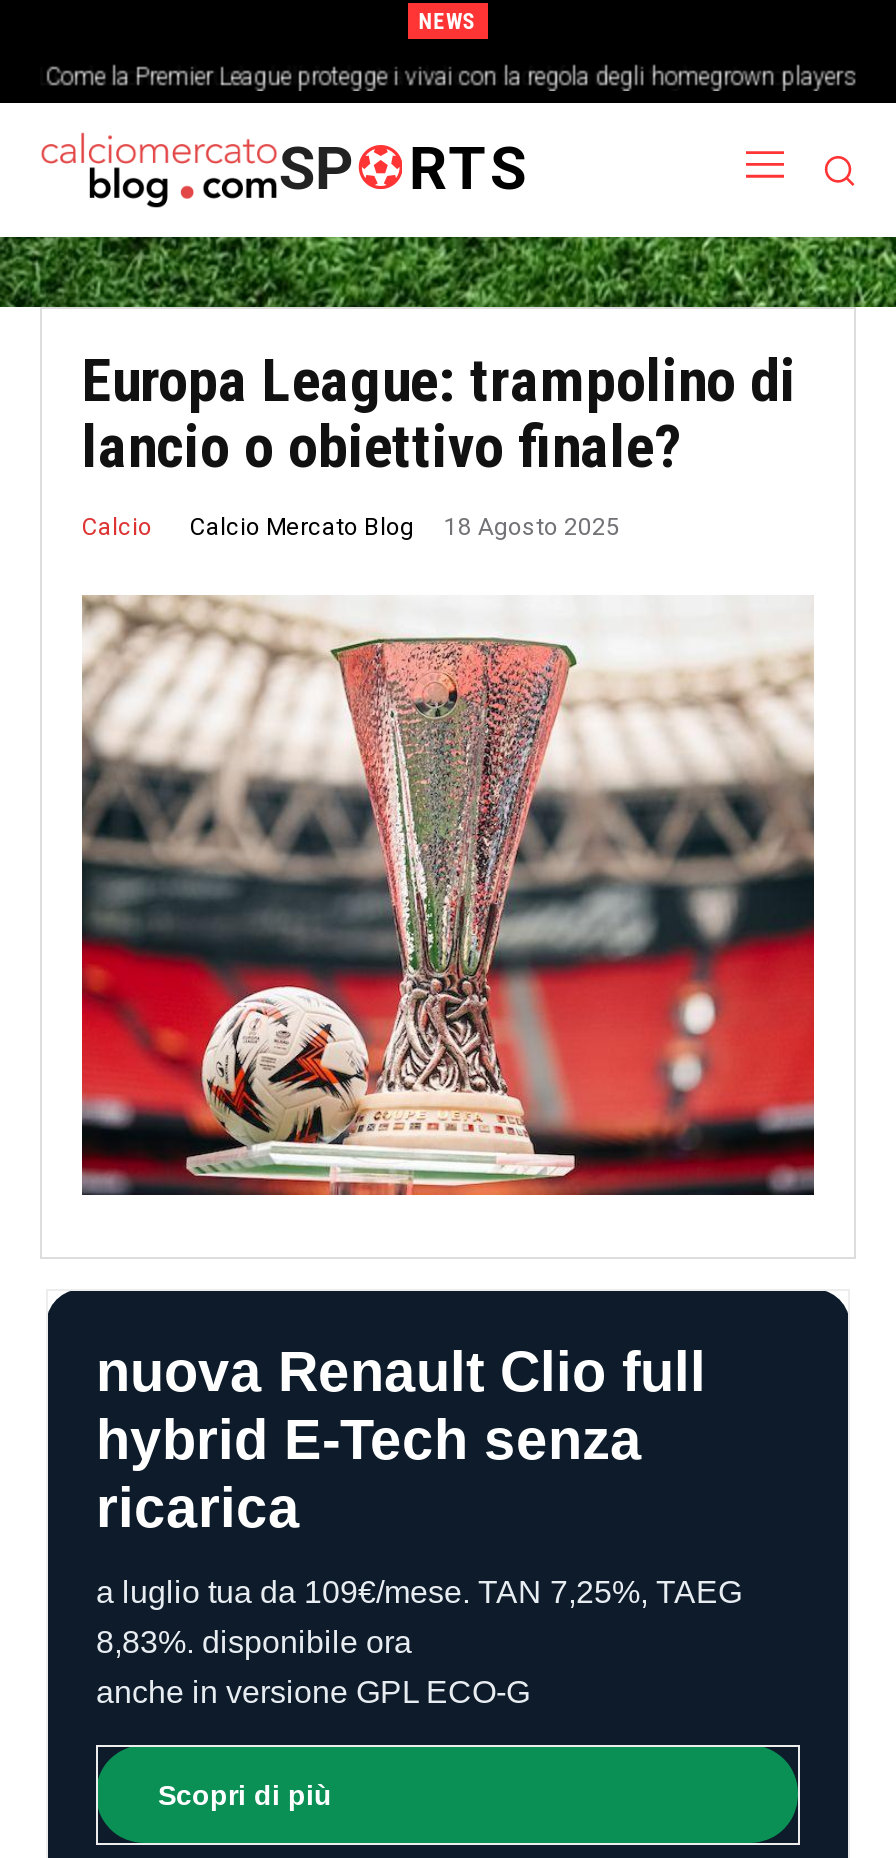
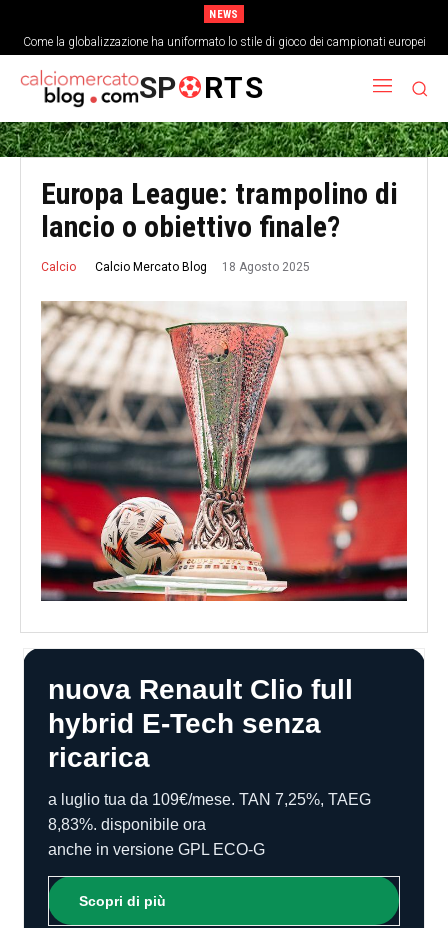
- Come la Premier League protegge i vivai con la regola degli homegrown players
+ Come la globalizzazione ha uniformato lo stile di gioco dei campionati europei
